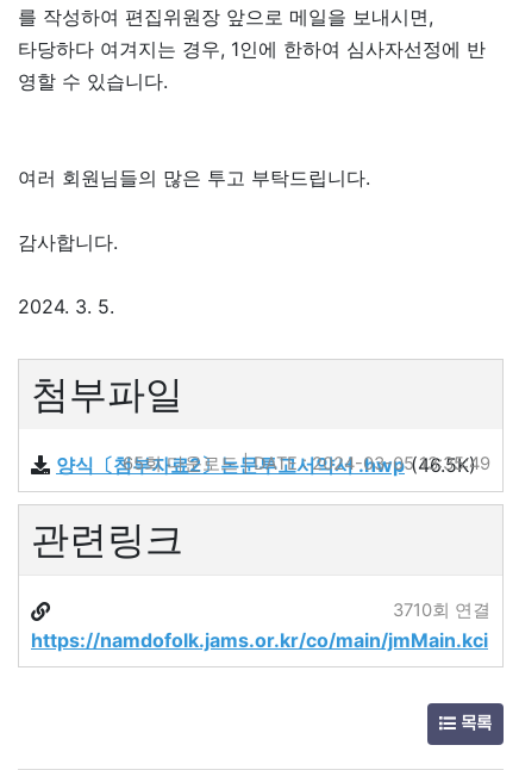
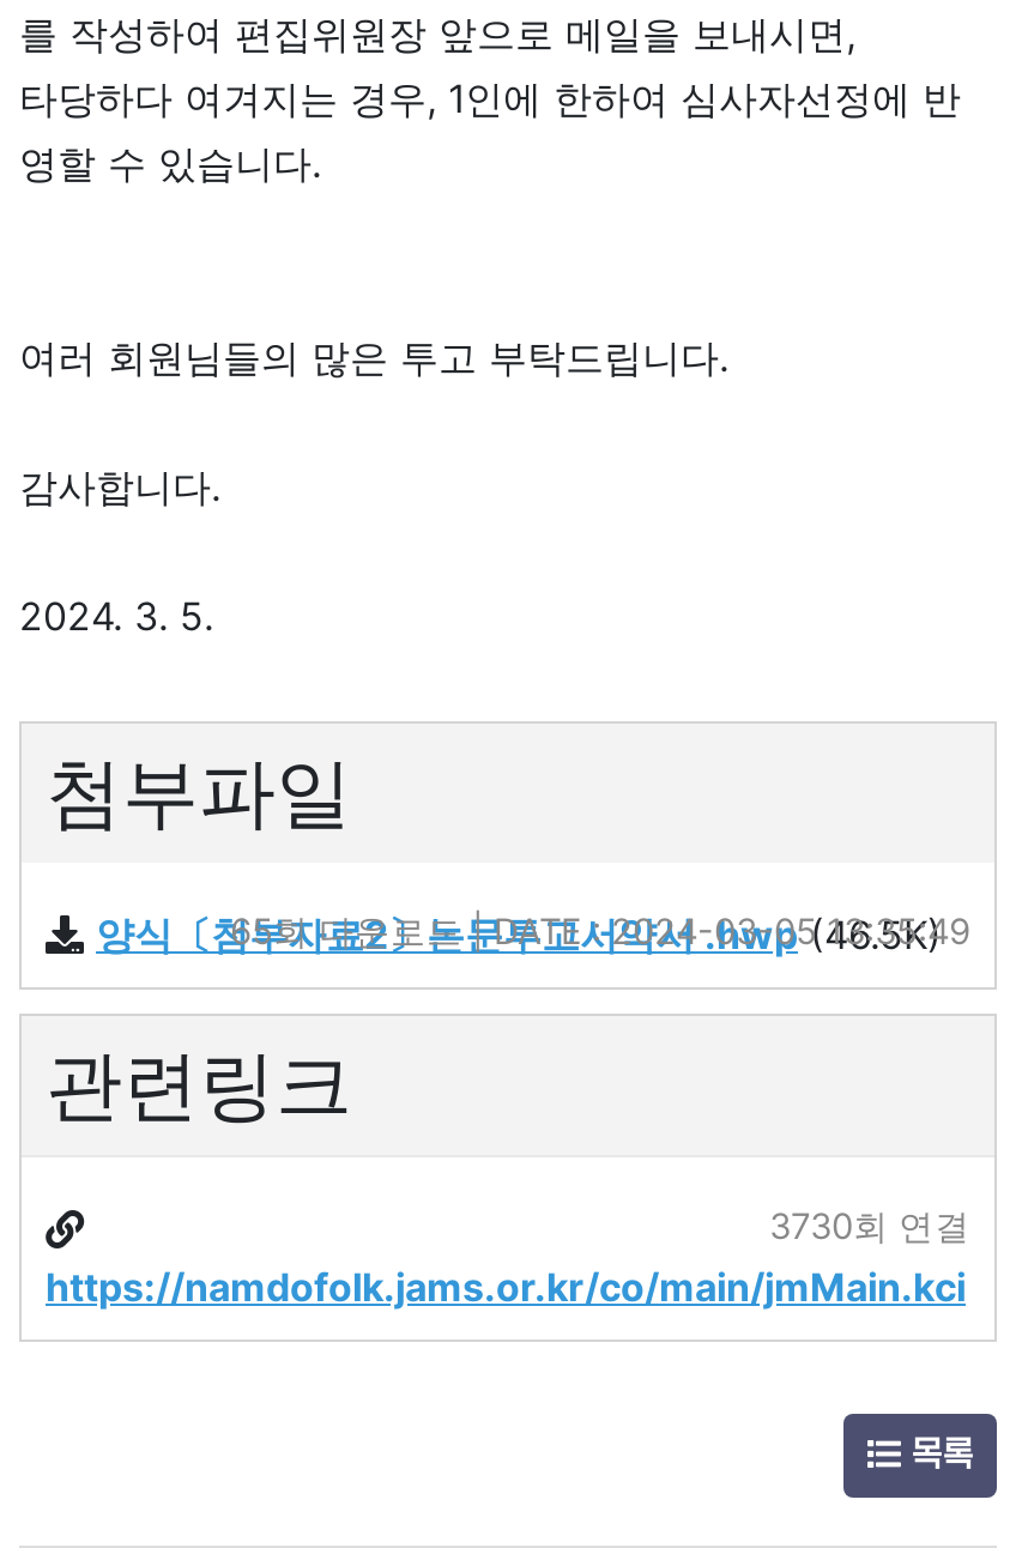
- 3710회 연결
+ 3730회 연결
